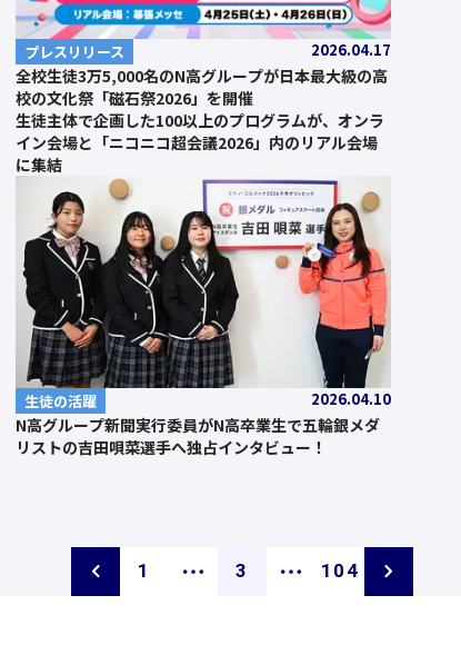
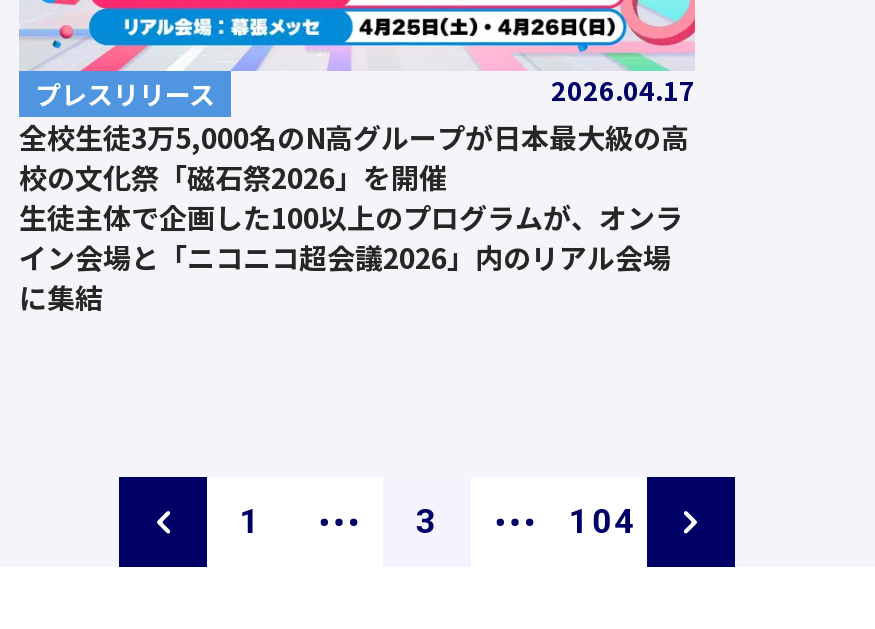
- [image]
- 生徒の活躍
- 2026.04.10
- N高グループ新聞実行委員がN高卒業生で五輪銀メダ
- リストの吉田唄菜選手へ独占インタビュー！
